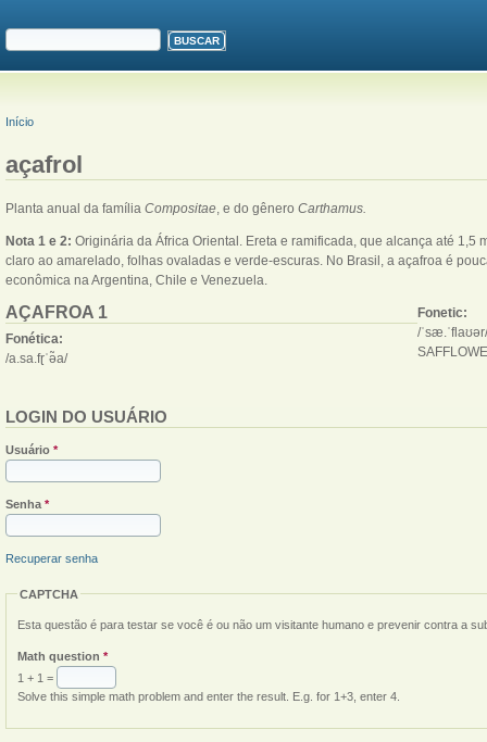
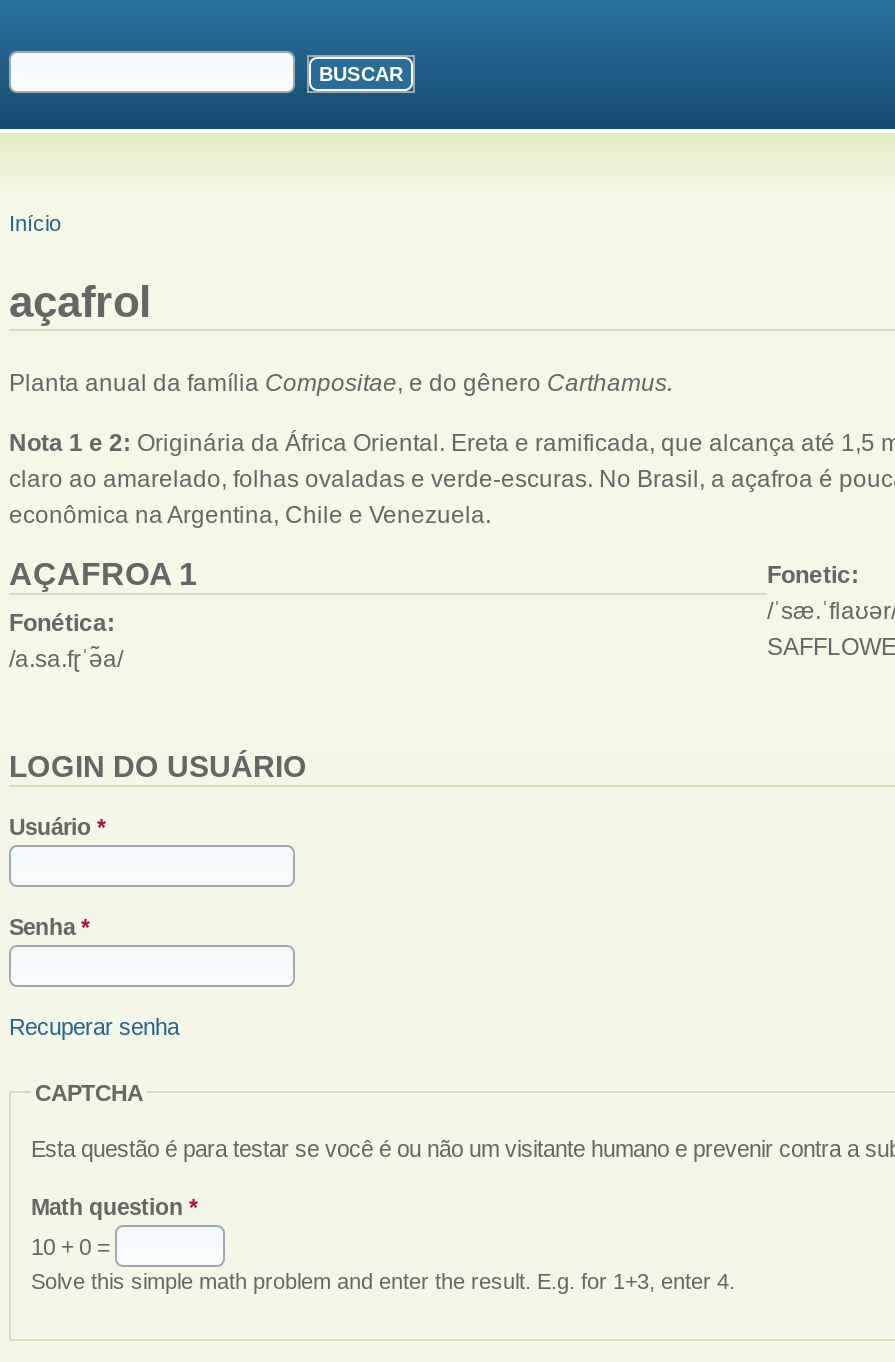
- 1 + 1 =
+ 10 + 0 =
